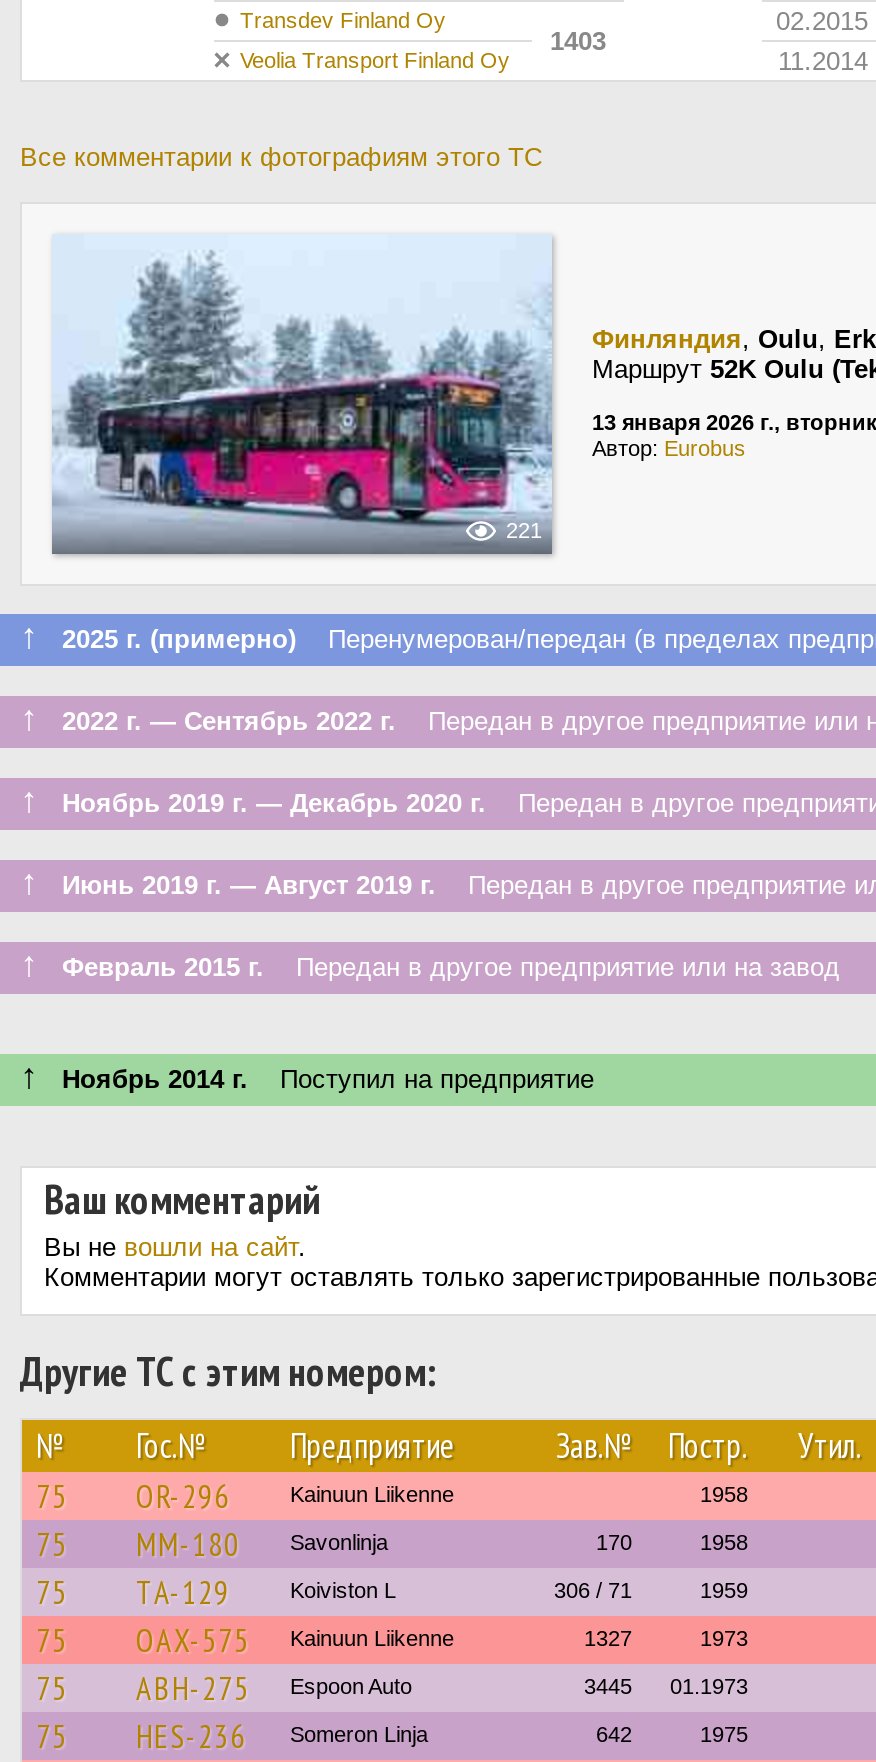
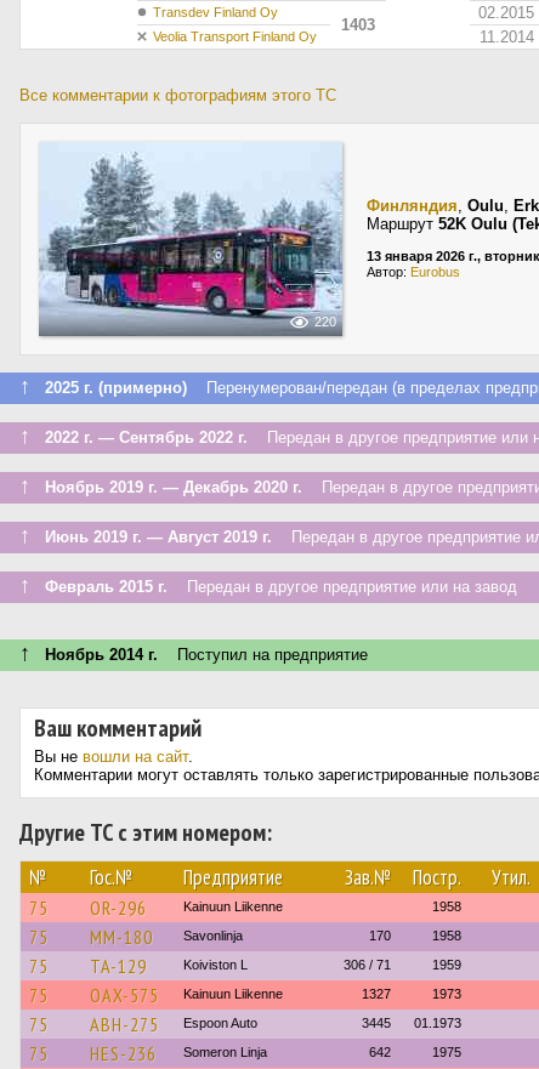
- 221
+ 220
